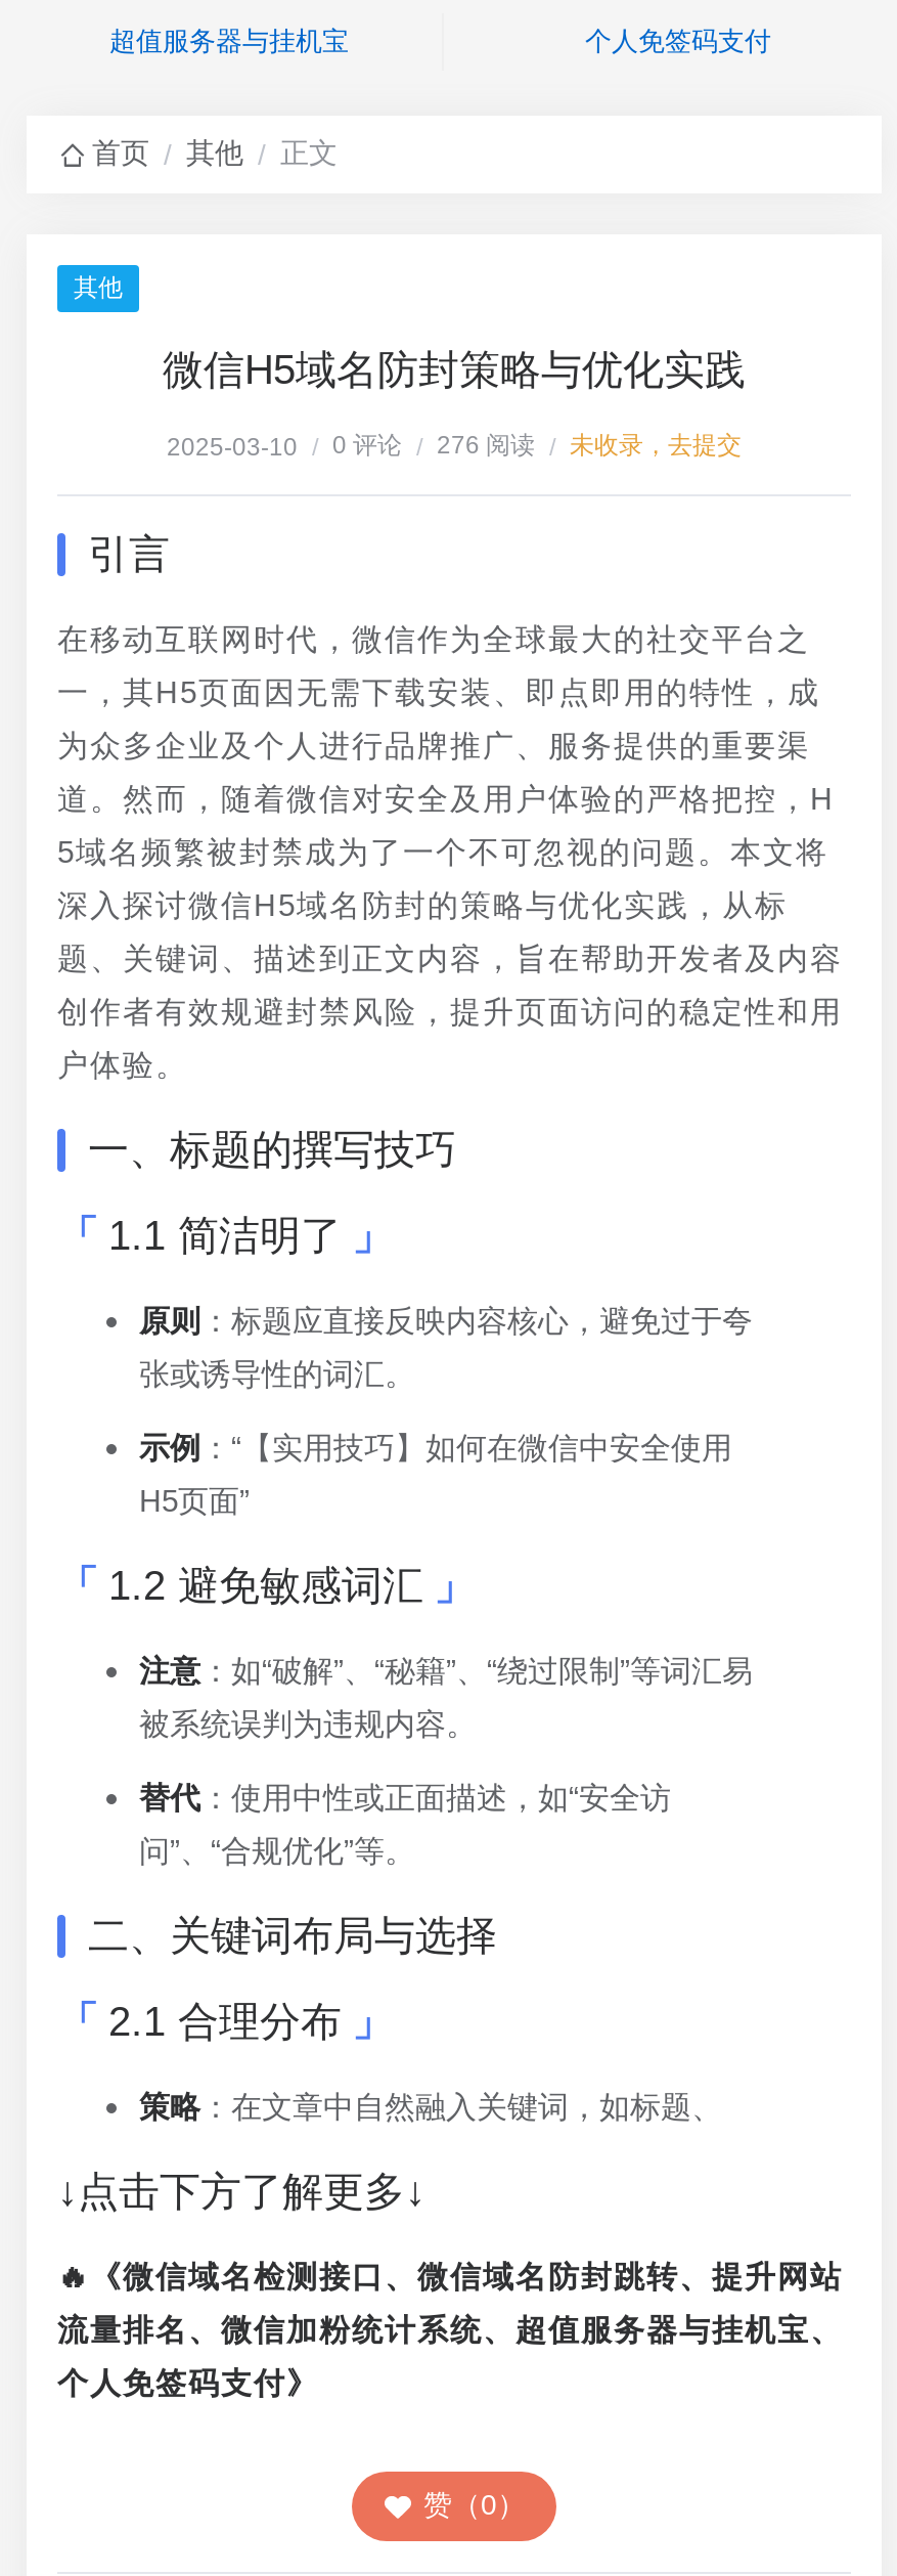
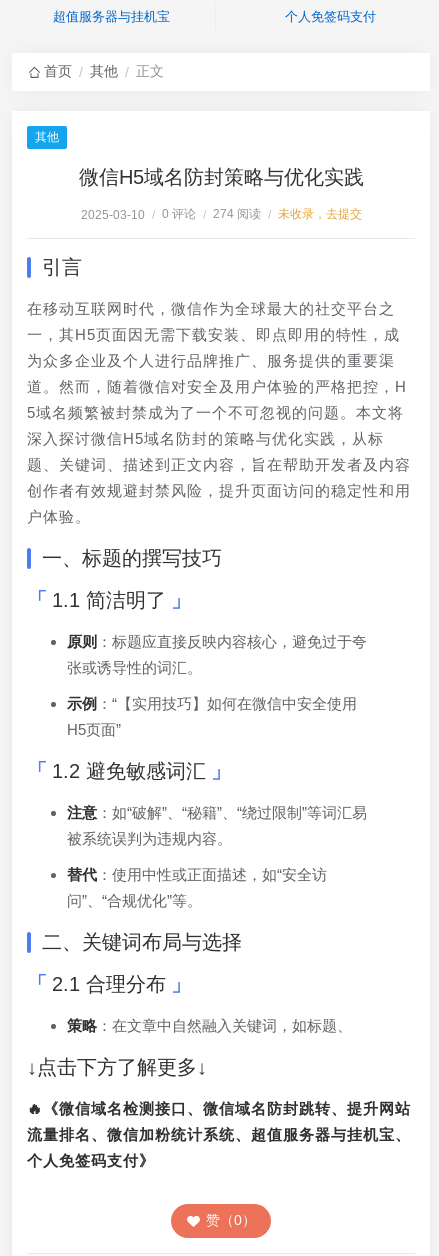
- 2025-03-10 / 0 评论 / 276 阅读 / 未收录，去提交
+ 2025-03-10 / 0 评论 / 274 阅读 / 未收录，去提交
